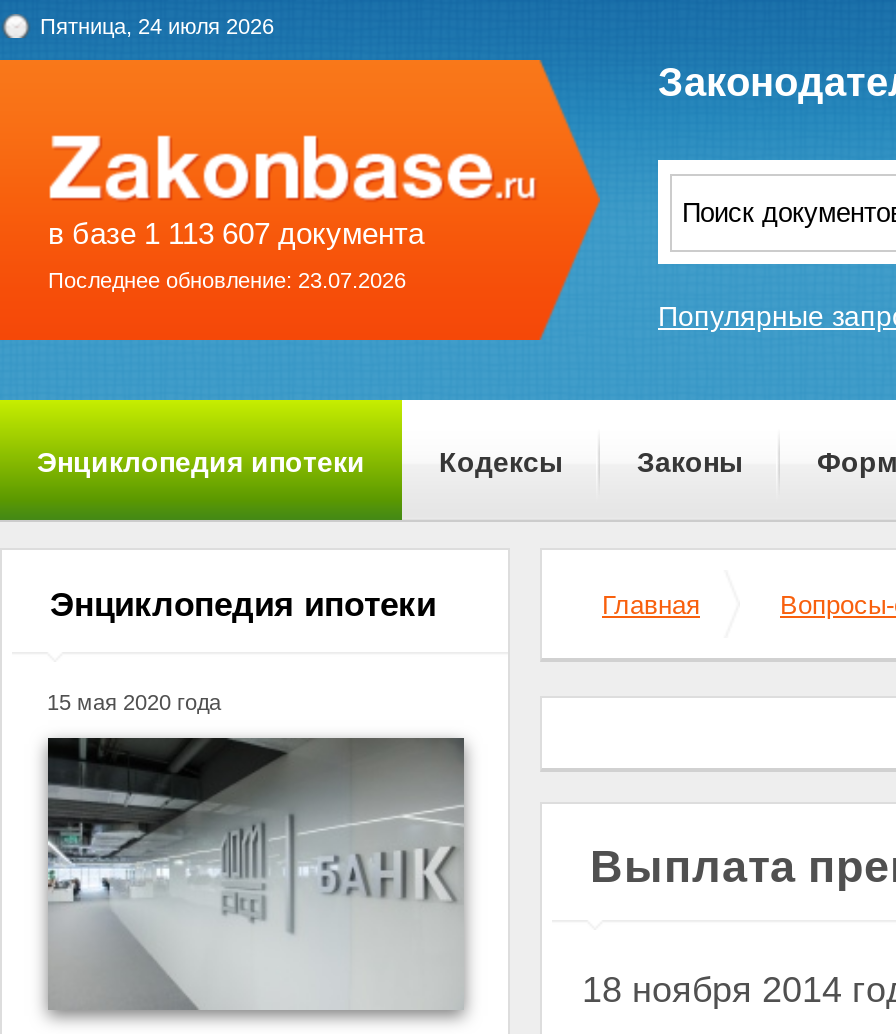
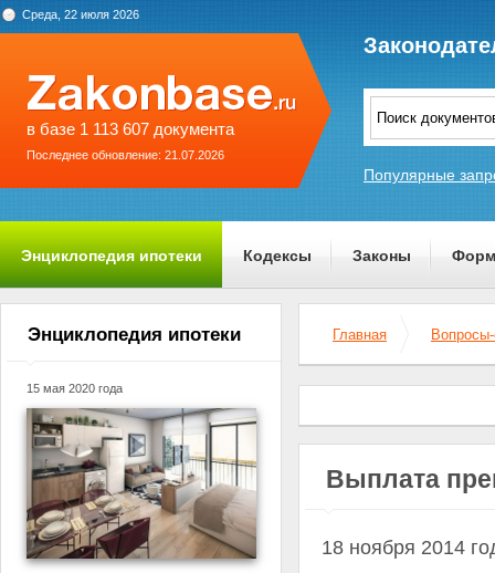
- Пятница, 24 июля 2026
+ Среда, 22 июля 2026

- Последнее обновление: 23.07.2026
+ Последнее обновление: 21.07.2026

- [image]
+ [image]
